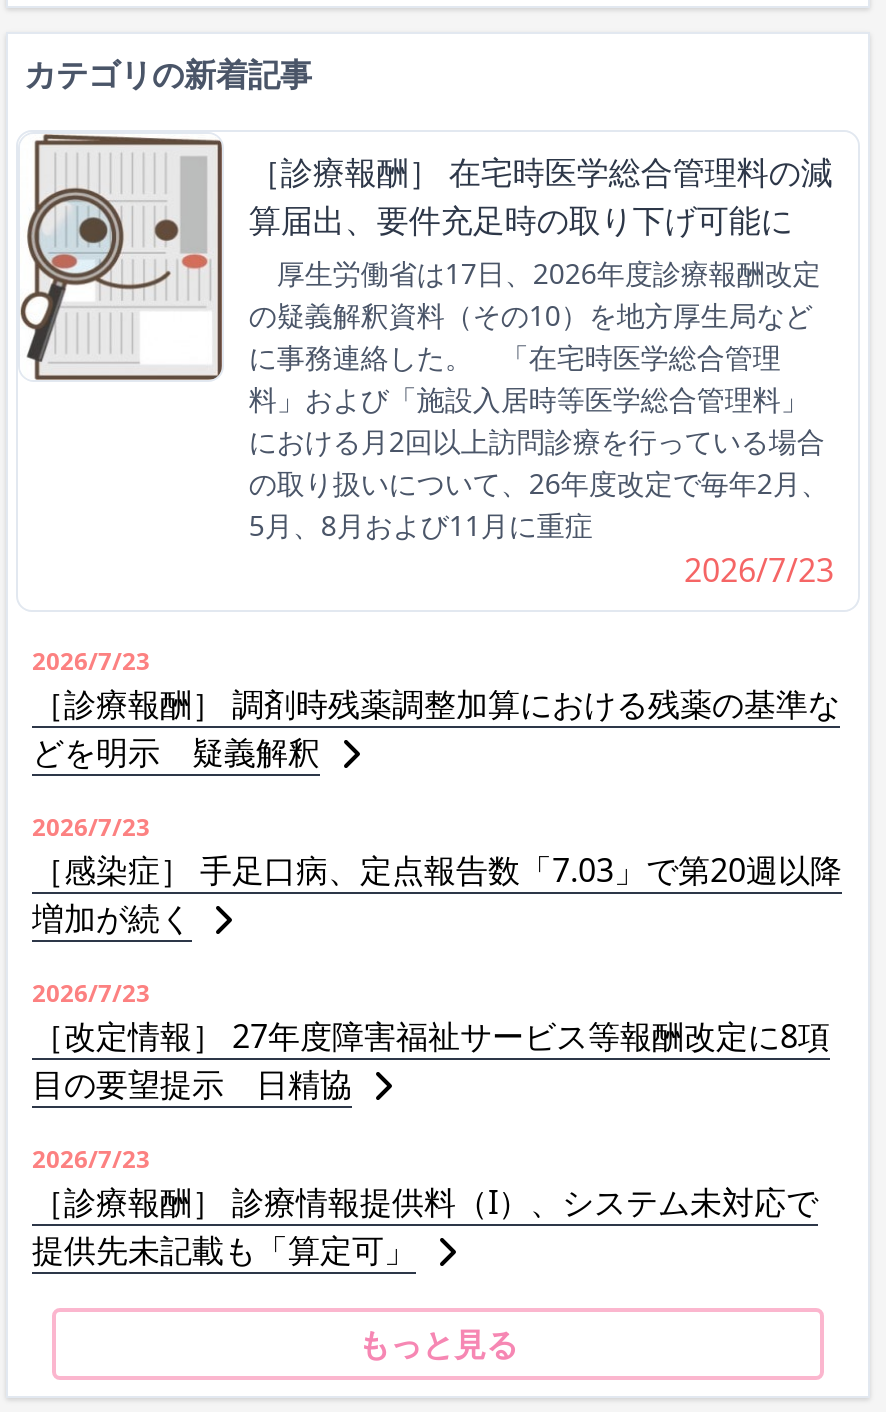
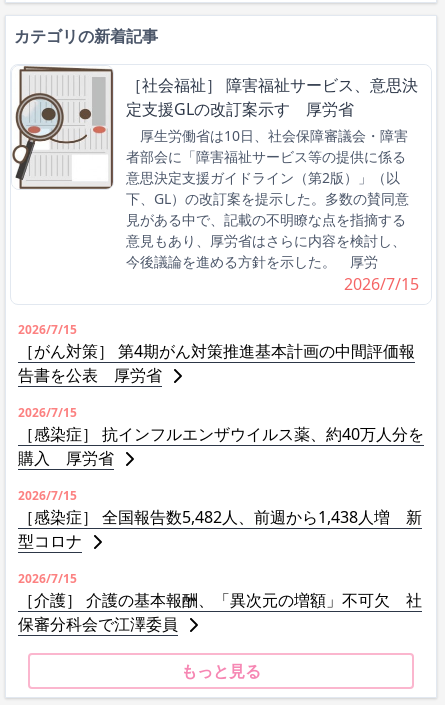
- ［診療報酬］ 在宅時医学総合管理料の減
- 算届出、要件充足時の取り下げ可能に
- 厚生労働省は17日、2026年度診療報酬改定
- の疑義解釈資料（その10）を地方厚生局など
- に事務連絡した。 「在宅時医学総合管理
- 料」および「施設入居時等医学総合管理料」
- における月2回以上訪問診療を行っている場合
- の取り扱いについて、26年度改定で毎年2月、
- 5月、8月および11月に重症
- 2026/7/23
+ ［社会福祉］ 障害福祉サービス、意思決
+ 定支援GLの改訂案示す 厚労省
+ 厚生労働省は10日、社会保障審議会・障害
+ 者部会に「障害福祉サービス等の提供に係る
+ 意思決定支援ガイドライン（第2版）」（以
+ 下、GL）の改訂案を提示した。多数の賛同意
+ 見がある中で、記載の不明瞭な点を指摘する
+ 意見もあり、厚労省はさらに内容を検討し、
+ 今後議論を進める方針を示した。 厚労
+ 2026/7/15

- 2026/7/23
- ［診療報酬］ 調剤時残薬調整加算における残薬の基準な
- どを明示 疑義解釈
+ 2026/7/15
+ ［がん対策］ 第4期がん対策推進基本計画の中間評価報
+ 告書を公表 厚労省

- 2026/7/23
- ［感染症］ 手足口病、定点報告数「7.03」で第20週以降
- 増加が続く
+ 2026/7/15
+ ［感染症］ 抗インフルエンザウイルス薬、約40万人分を
+ 購入 厚労省

- 2026/7/23
- ［改定情報］ 27年度障害福祉サービス等報酬改定に8項
- 目の要望提示 日精協
+ 2026/7/15
+ ［感染症］ 全国報告数5,482人、前週から1,438人増 新
+ 型コロナ

- 2026/7/23
- ［診療報酬］ 診療情報提供料（I）、システム未対応で
- 提供先未記載も「算定可」
+ 2026/7/15
+ ［介護］ 介護の基本報酬、「異次元の増額」不可欠 社
+ 保審分科会で江澤委員
